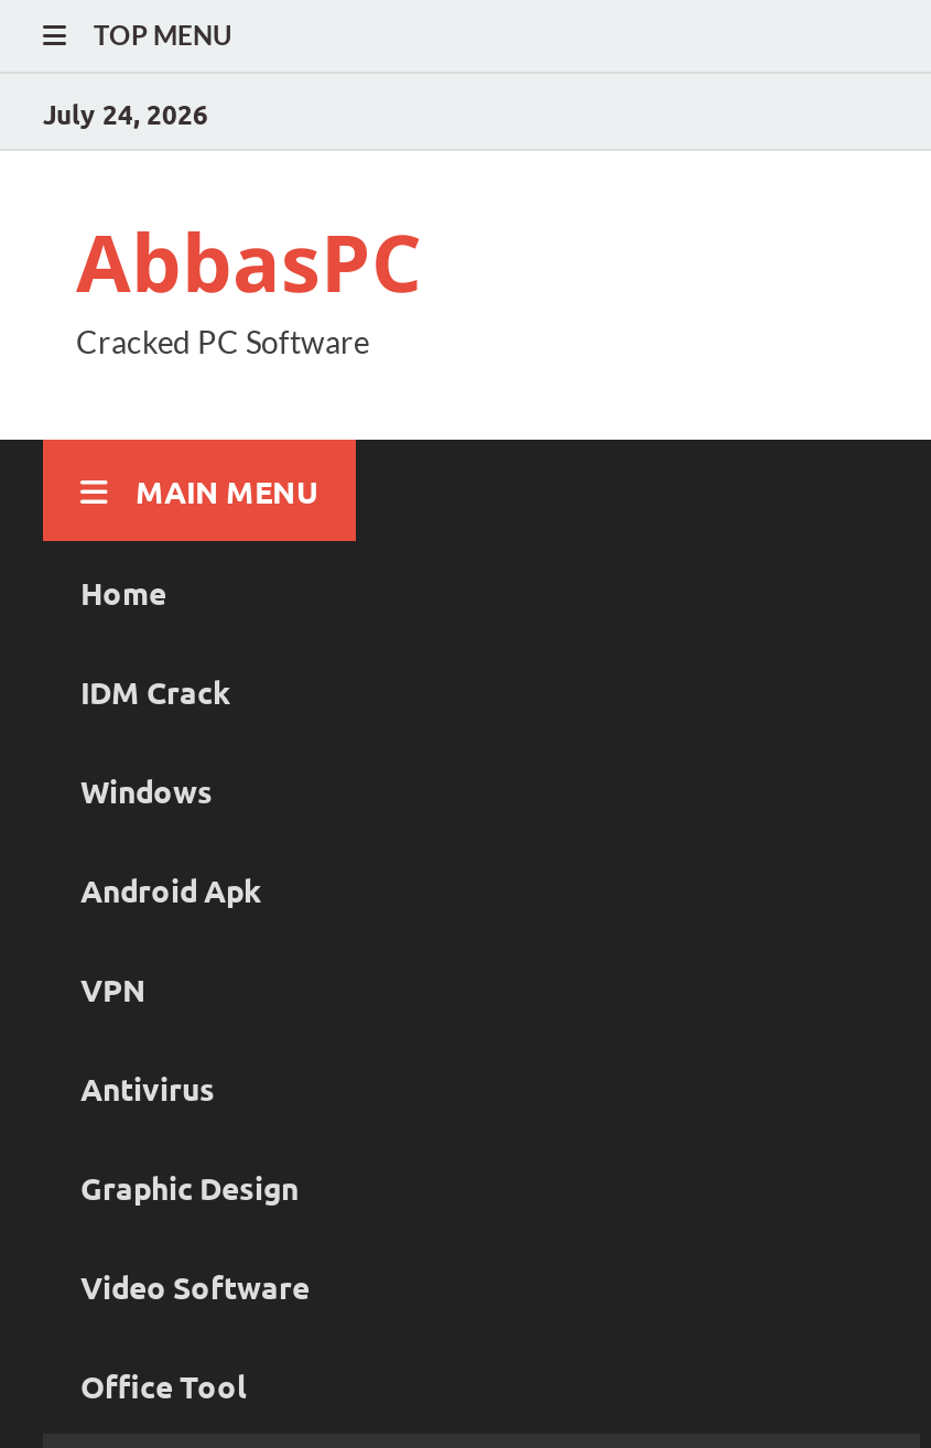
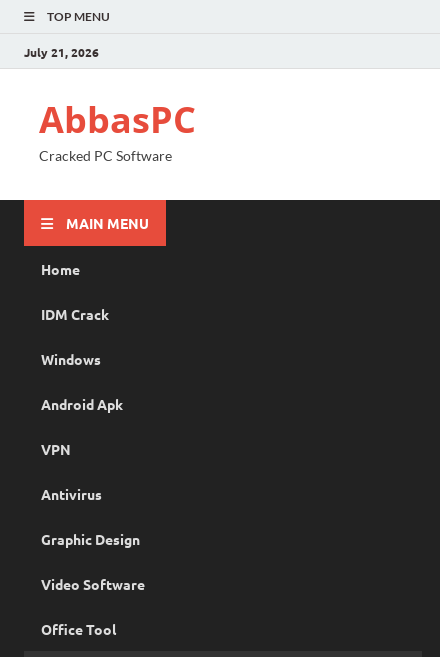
- July 24, 2026
+ July 21, 2026
